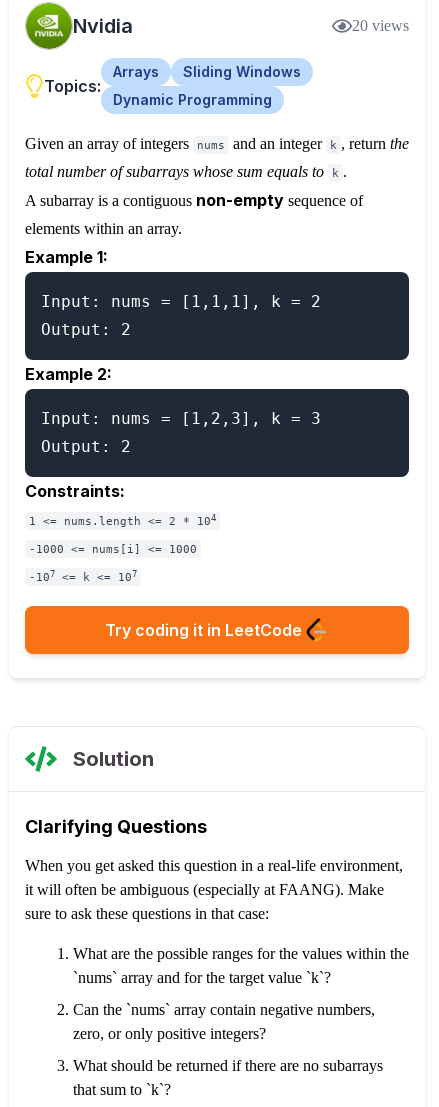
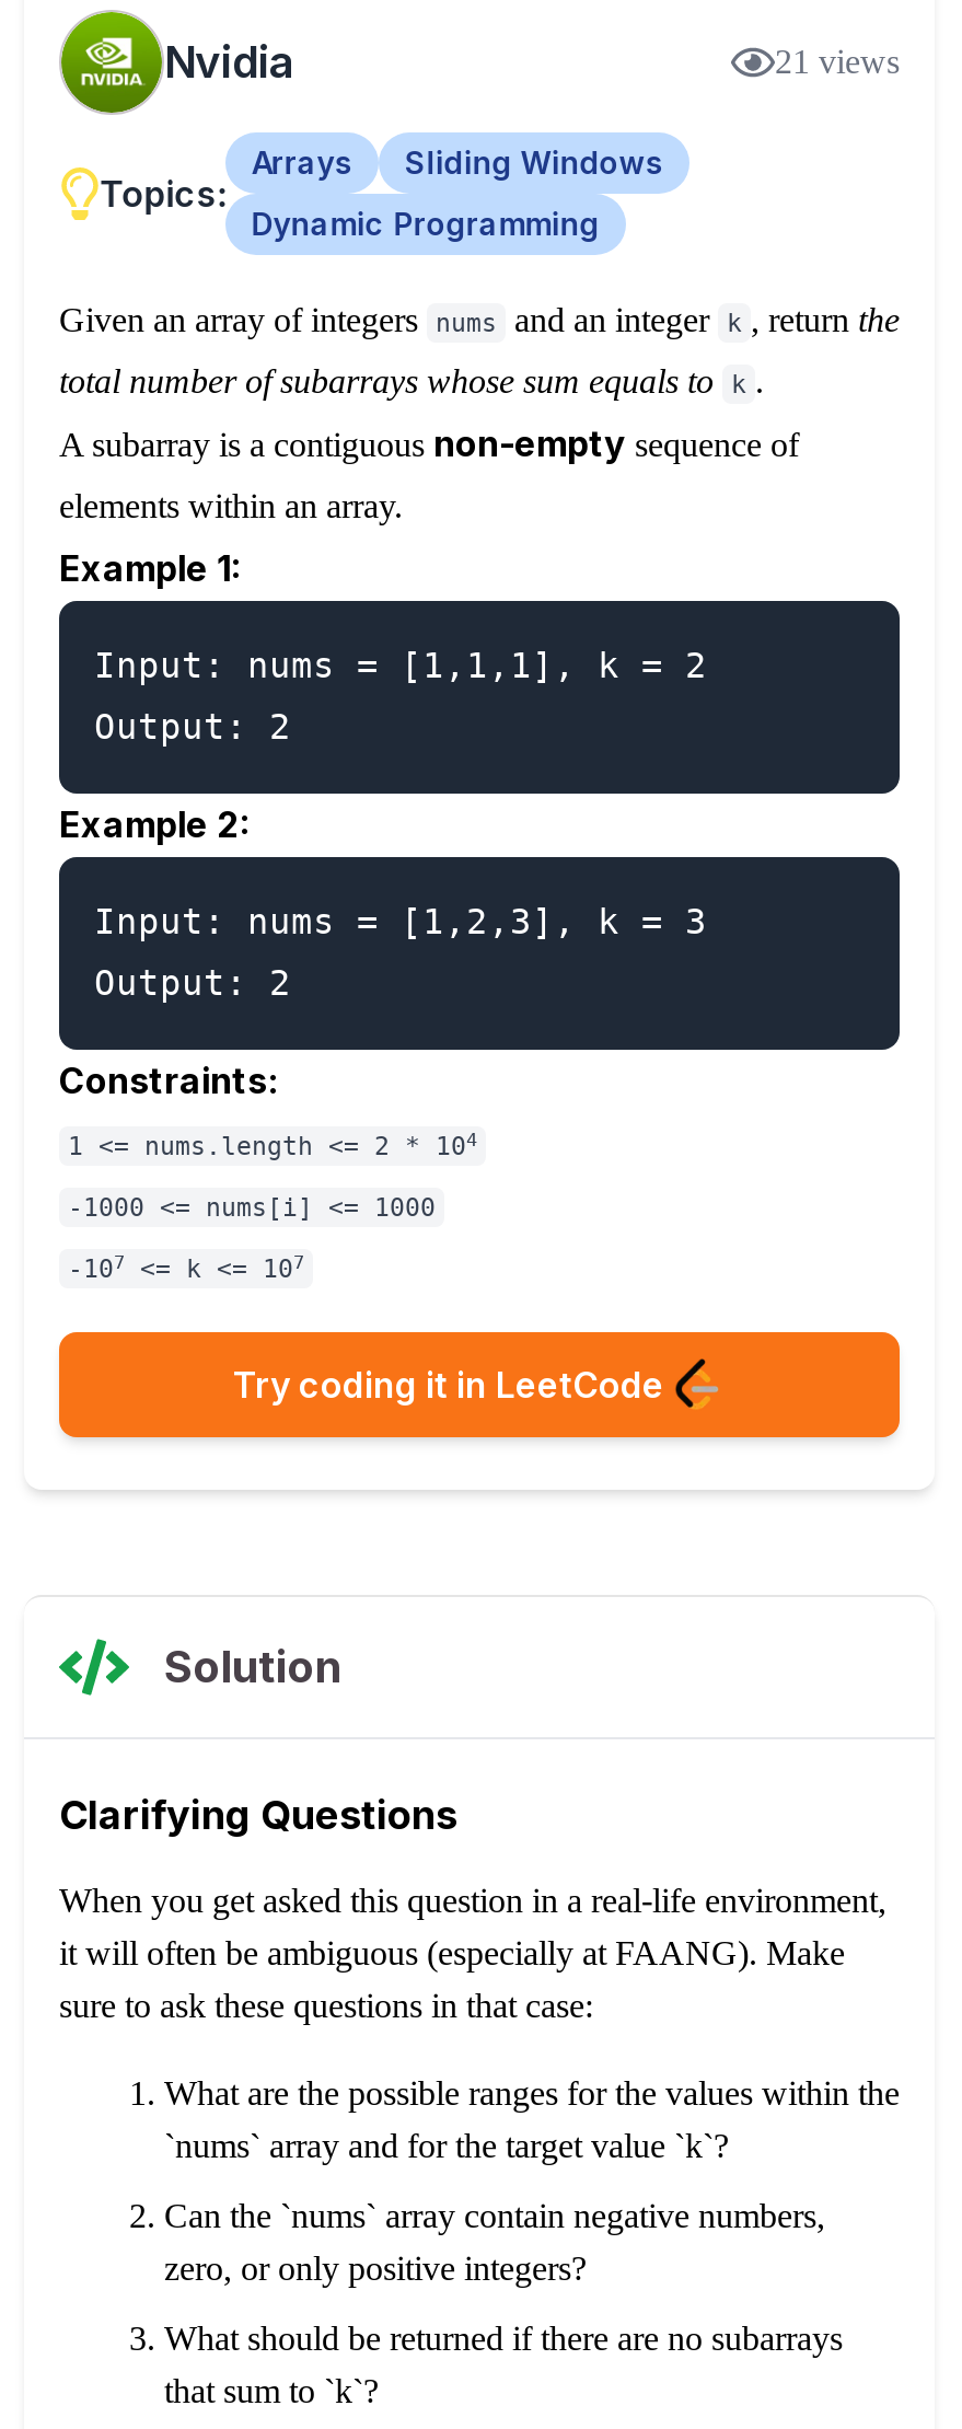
- 20 views
+ 21 views
